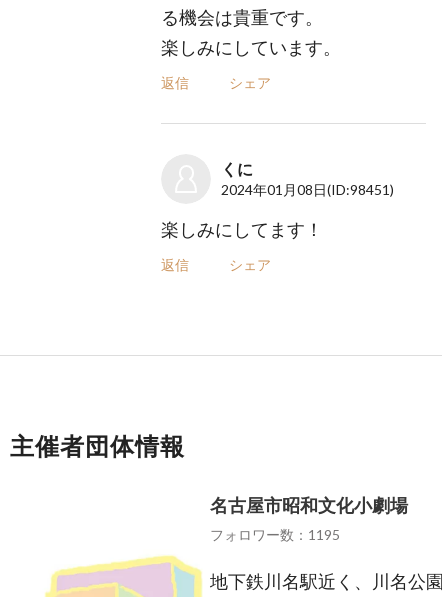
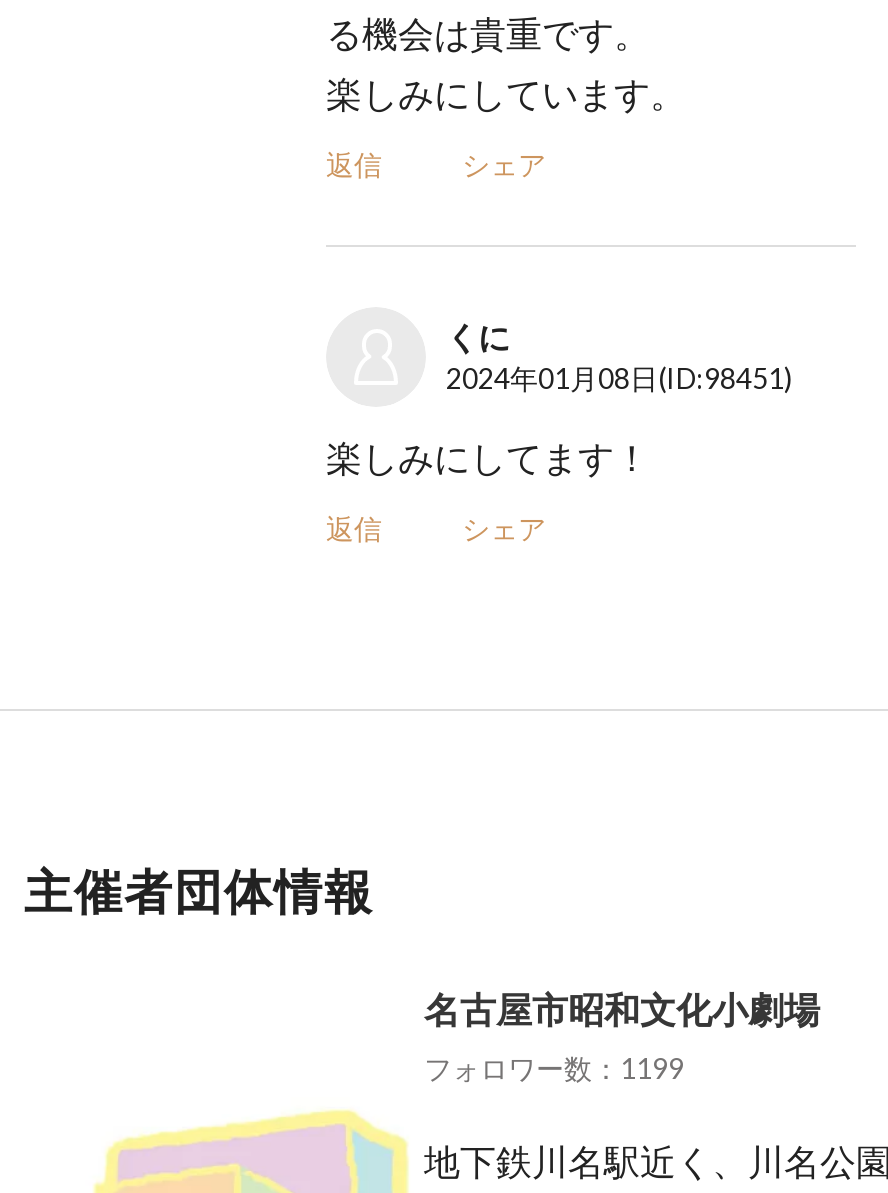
- フォロワー数：1195
+ フォロワー数：1199
